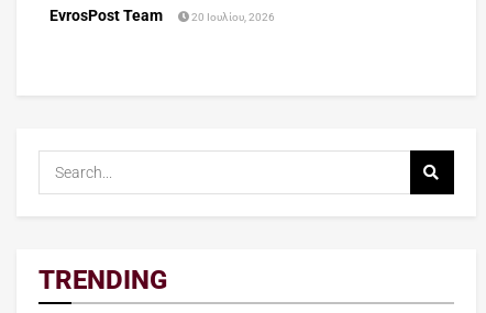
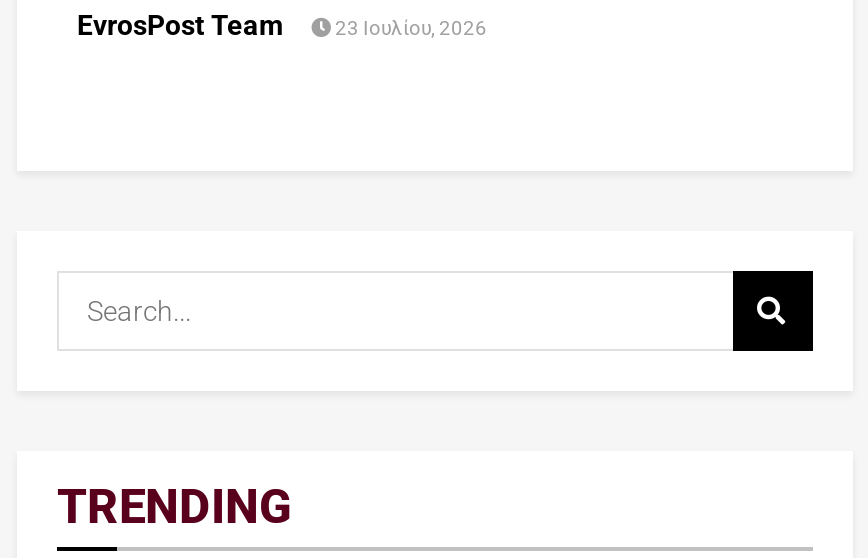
- 20 Ιουλίου, 2026
+ 23 Ιουλίου, 2026
